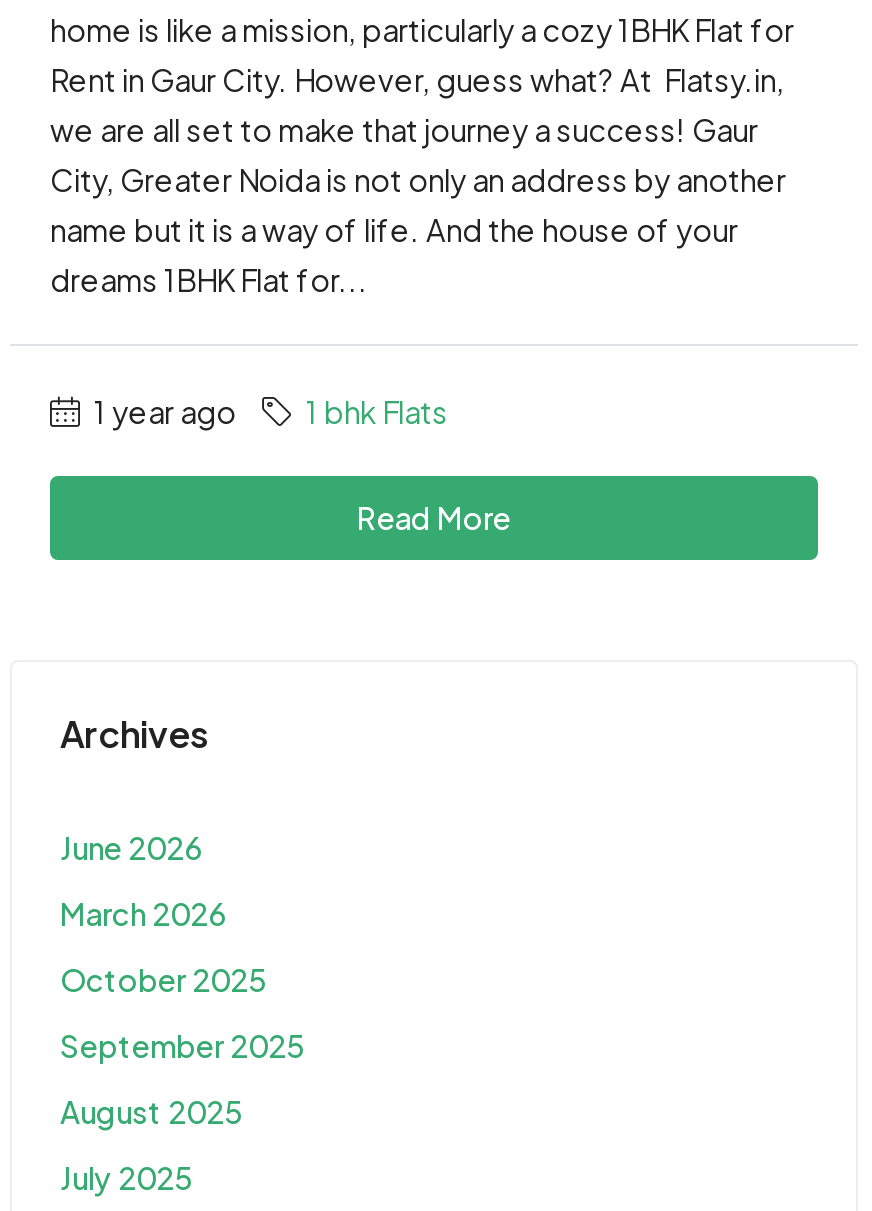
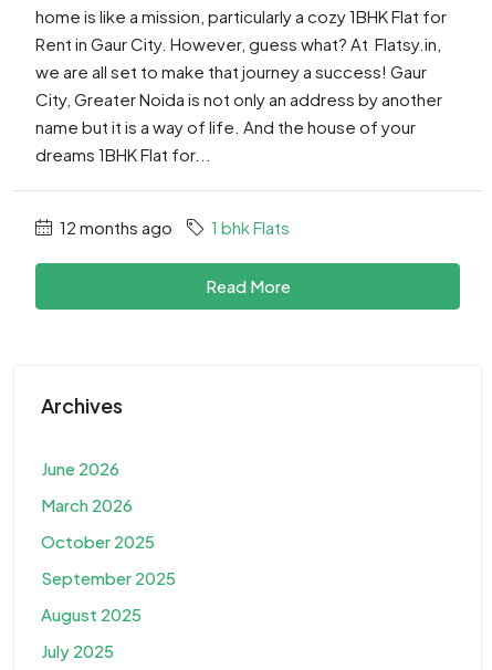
- 1 year ago 1 bhk Flats
+ 12 months ago 1 bhk Flats
